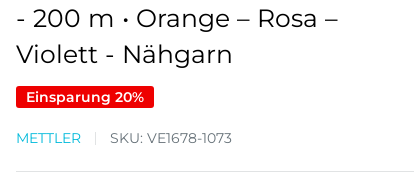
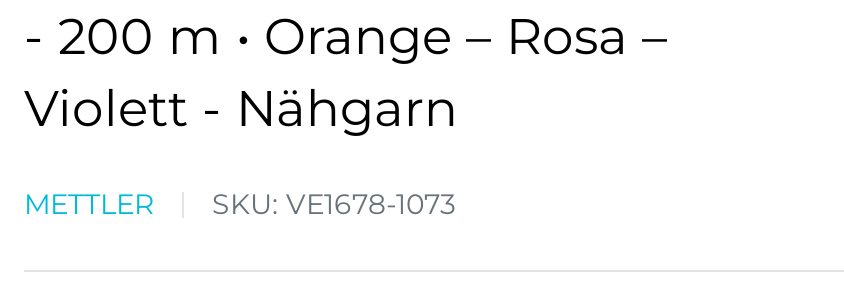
- Einsparung 20%
